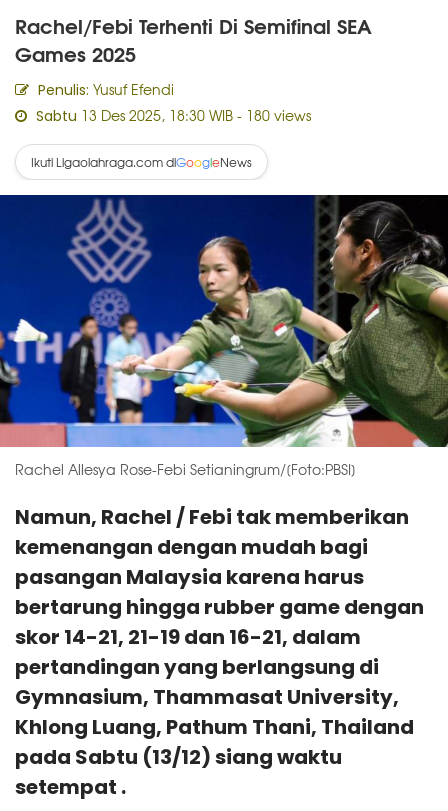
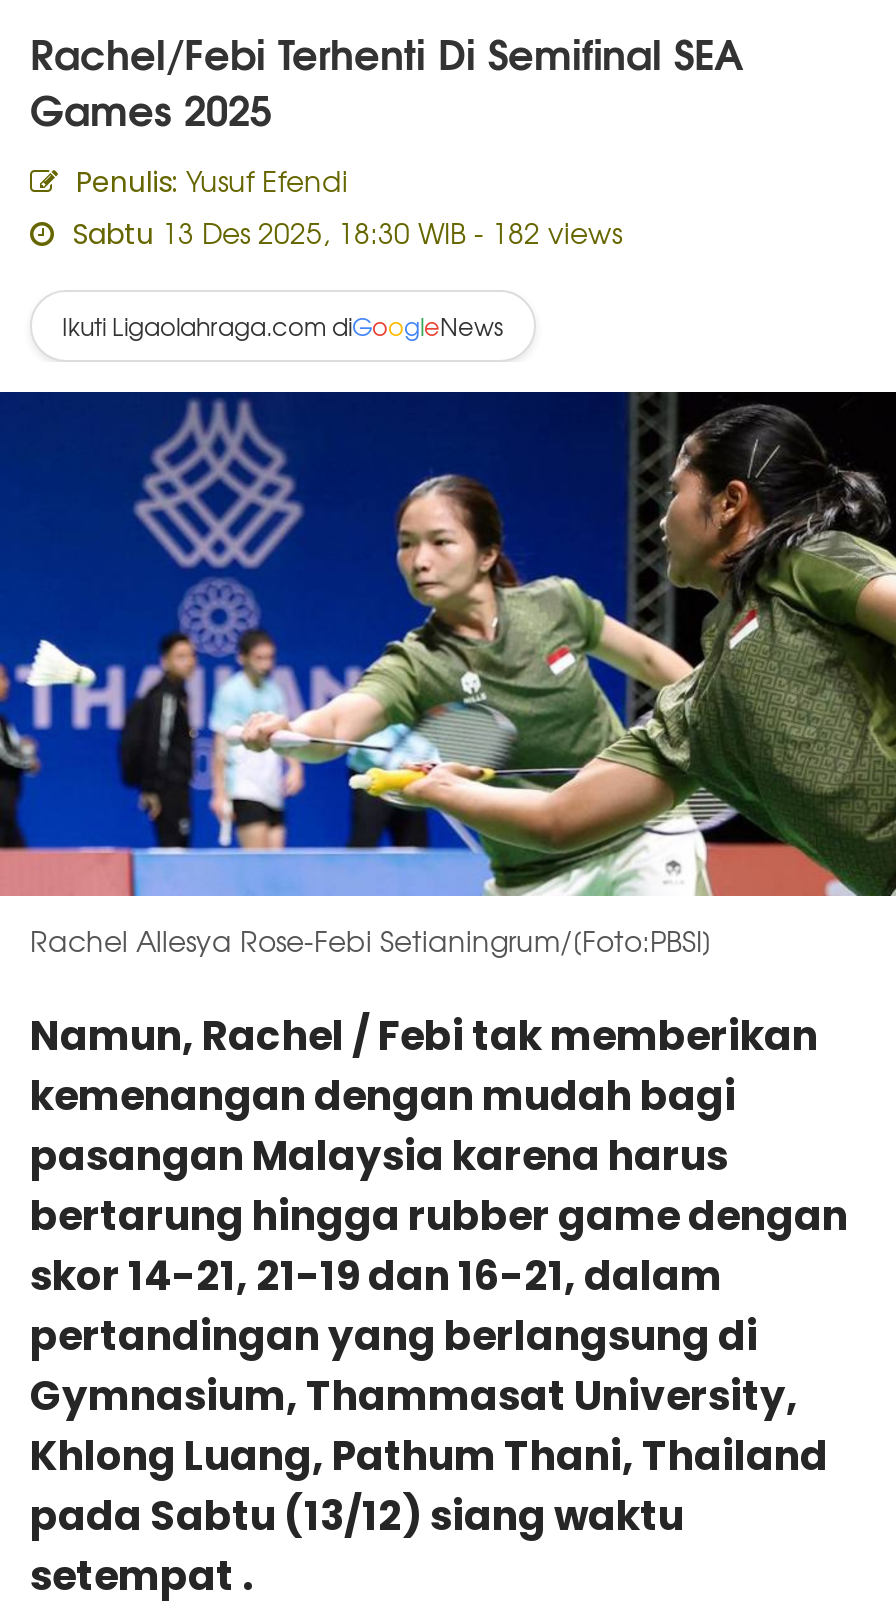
- Sabtu 13 Des 2025, 18:30 WIB - 180 views
+ Sabtu 13 Des 2025, 18:30 WIB - 182 views
